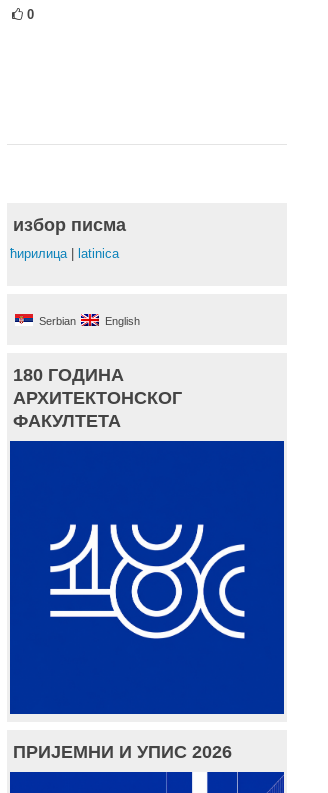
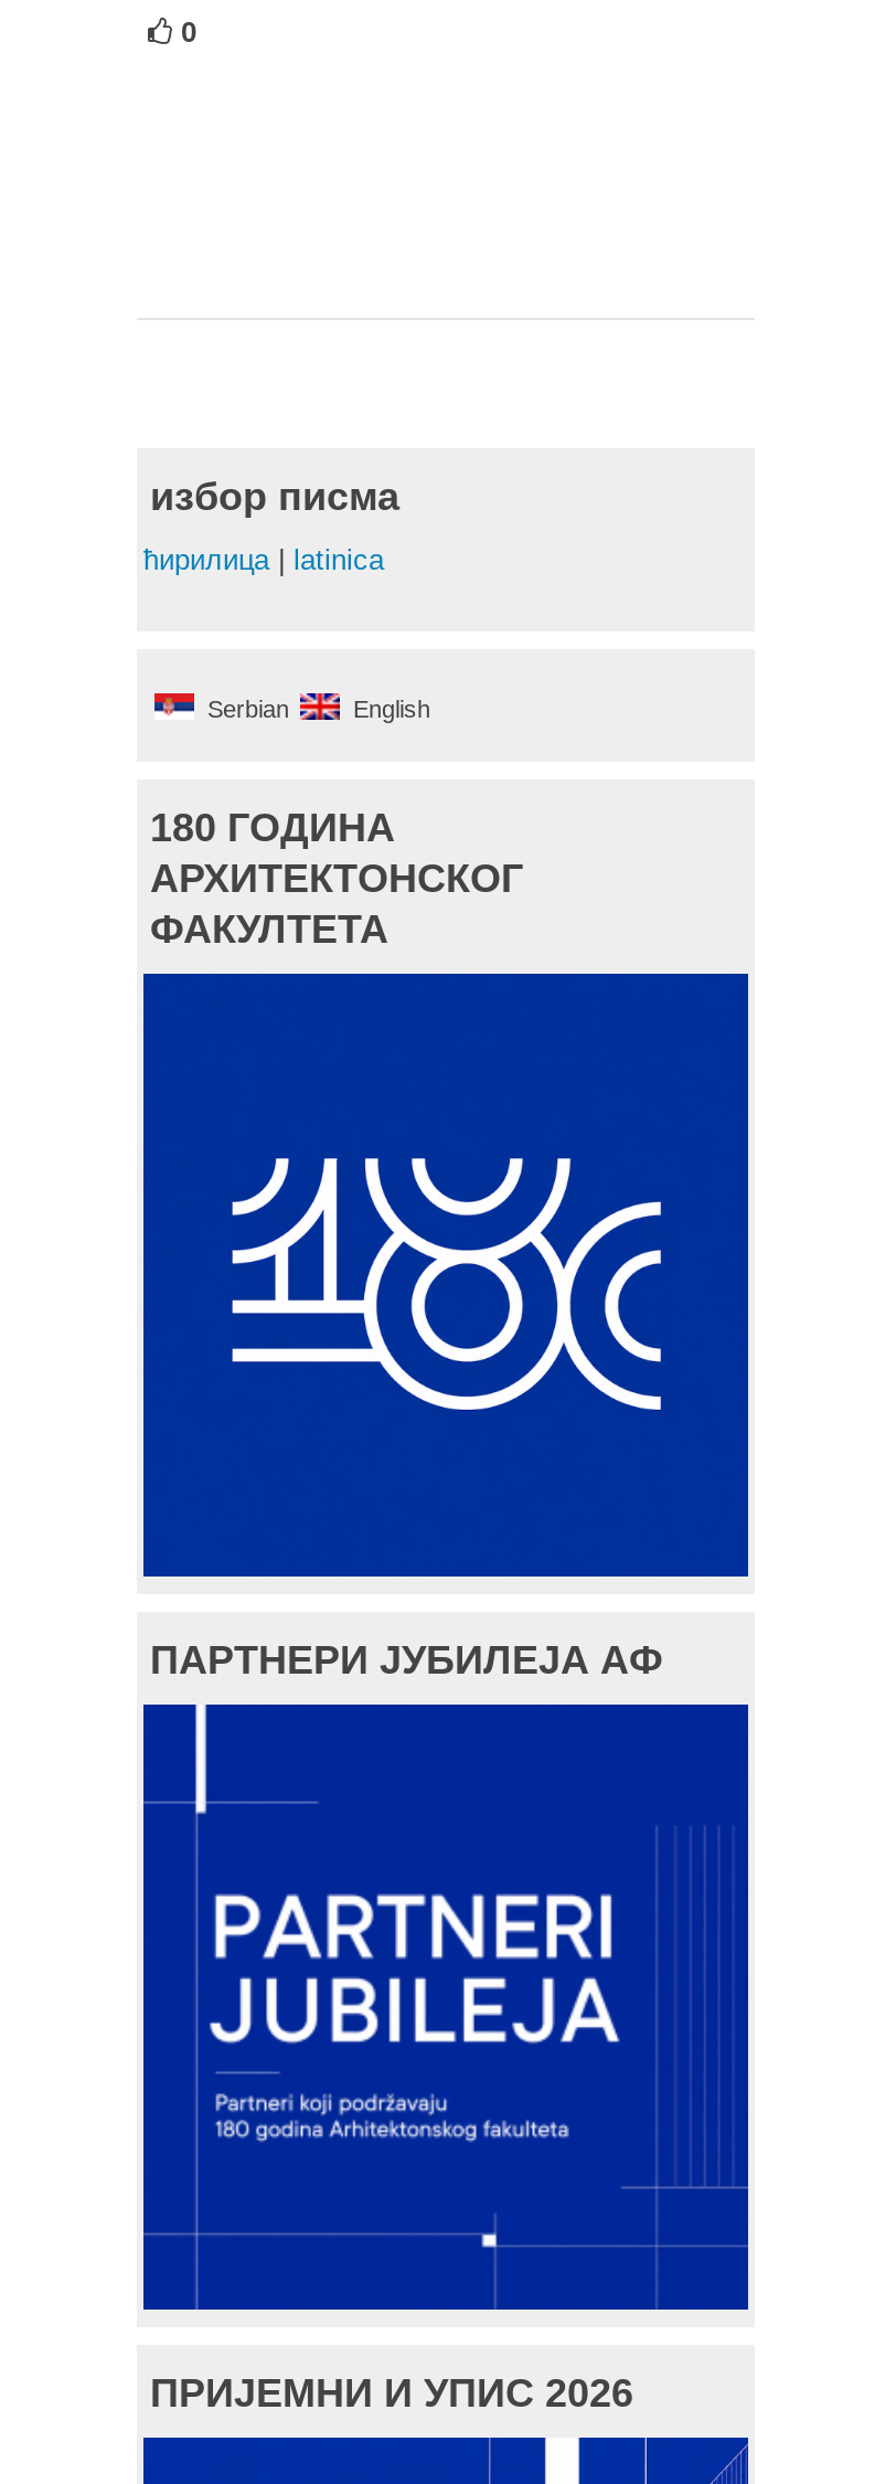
+ ПАРТНЕРИ ЈУБИЛЕЈА АФ

+ [image]
